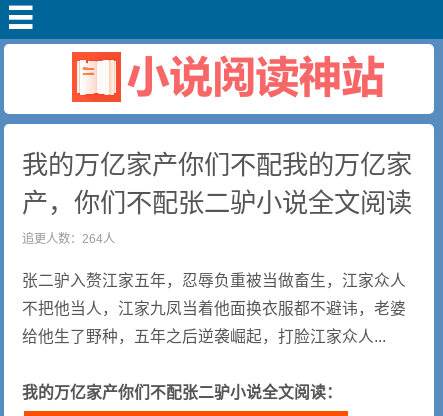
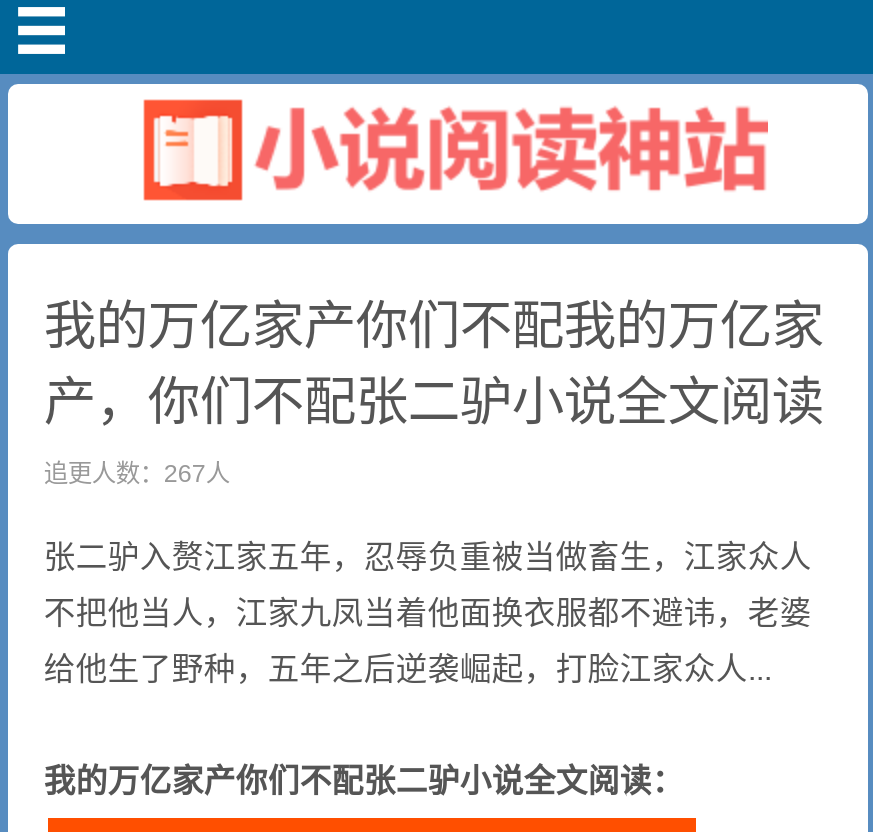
- 追更人数：264人
+ 追更人数：267人
